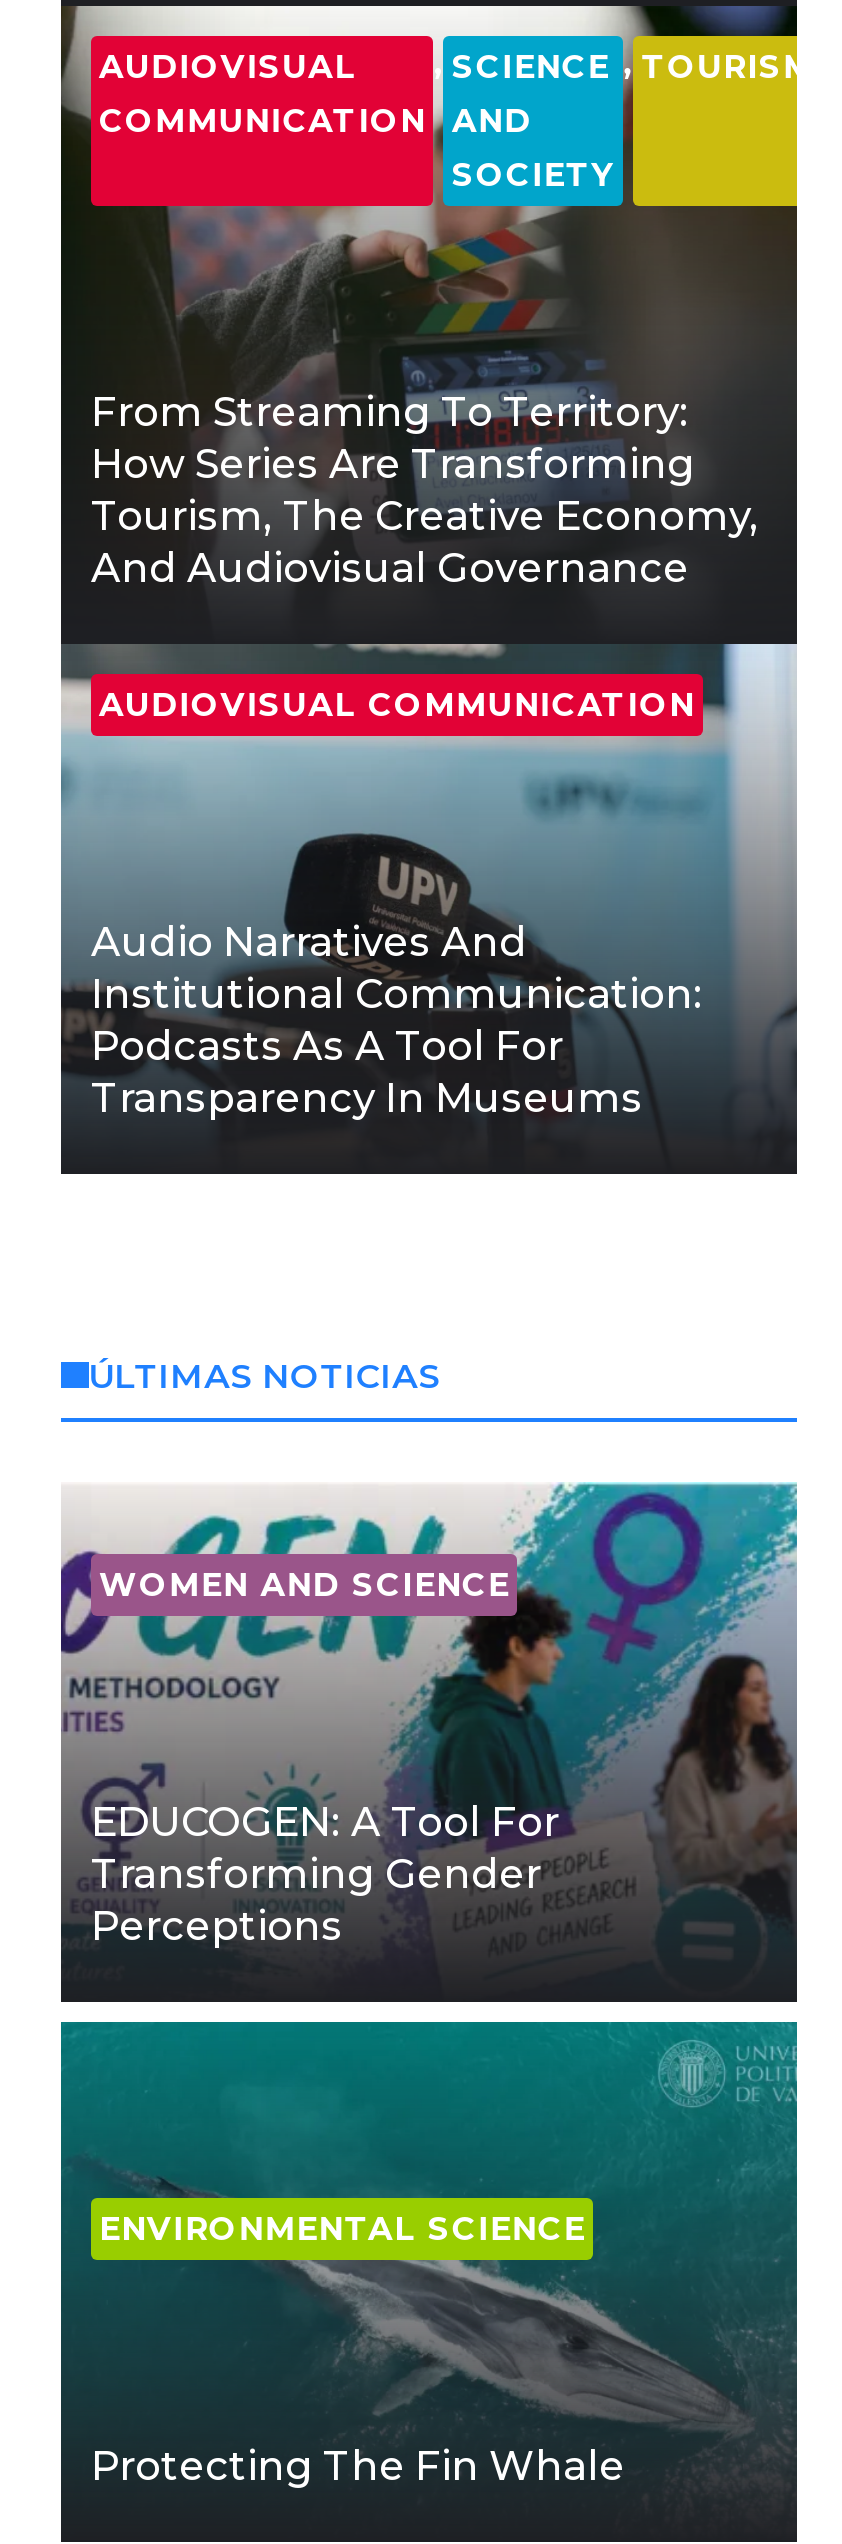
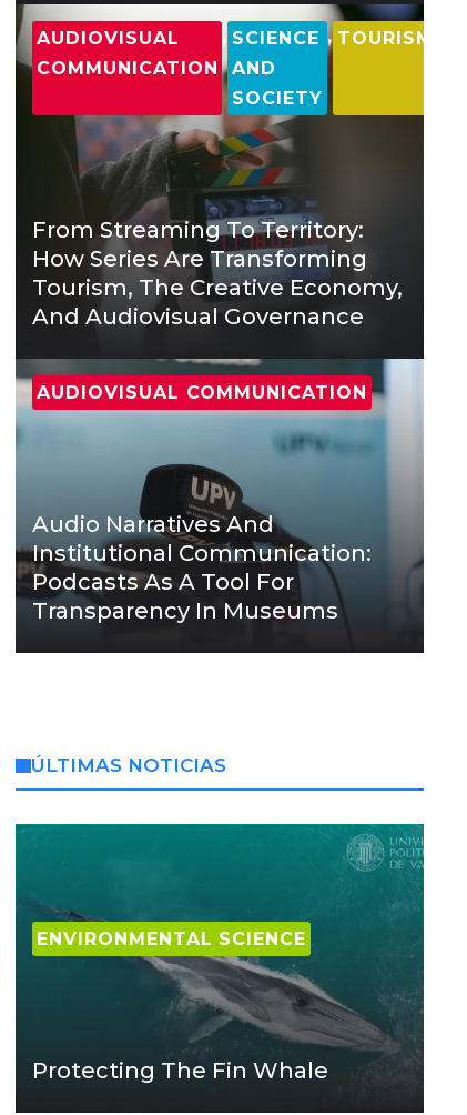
- [image]
- WOMEN AND SCIENCE

- EDUCOGEN: A Tool For
- Transforming Gender
- Perceptions
